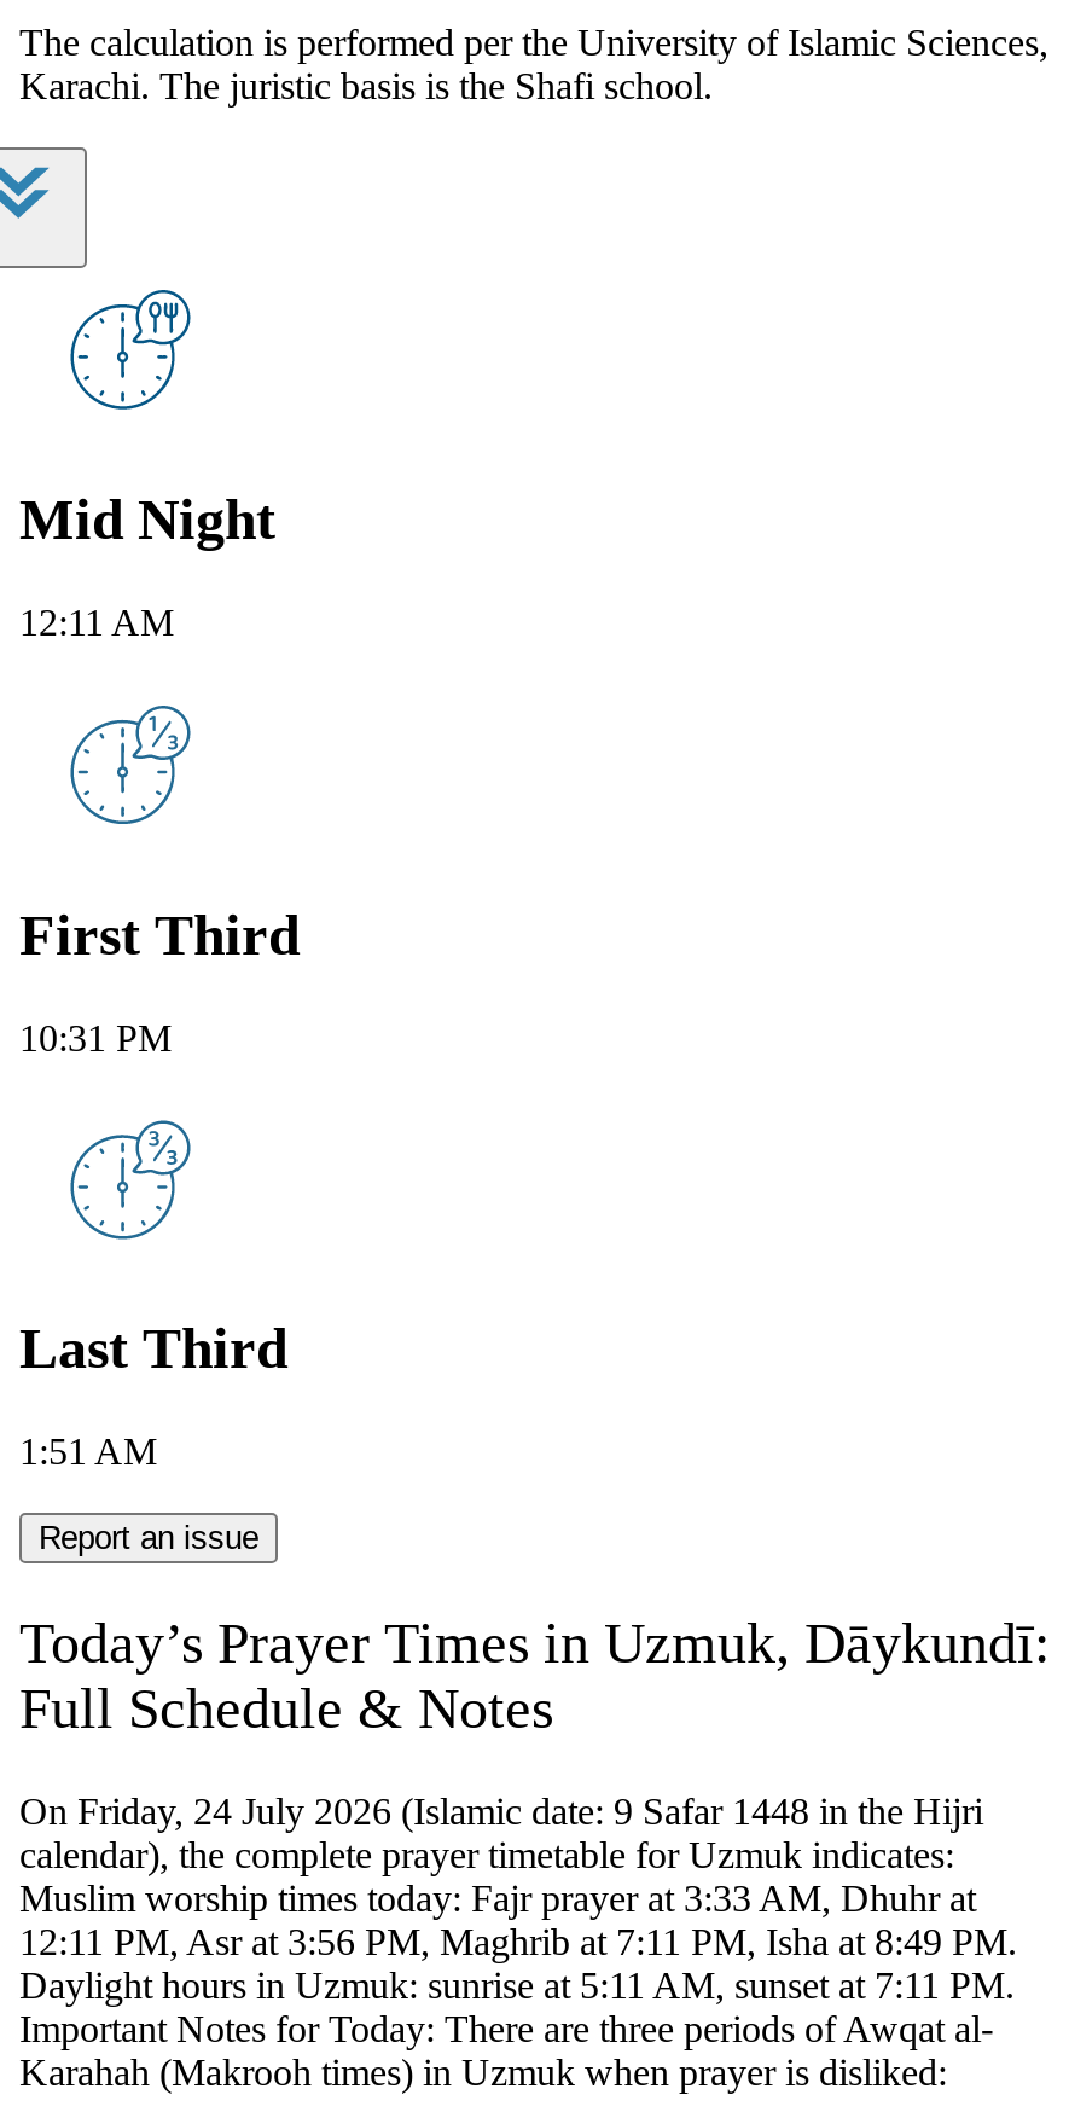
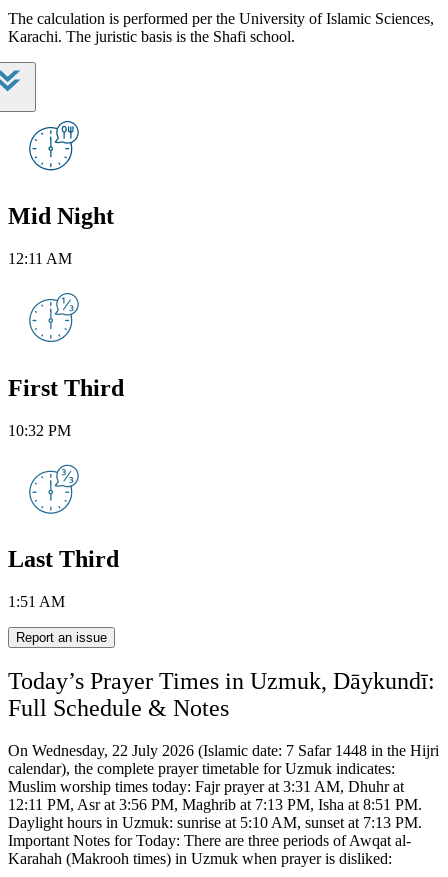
- 10:31 PM
+ 10:32 PM

- On Friday, 24 July 2026 (Islamic date: 9 Safar 1448 in the Hijri
+ On Wednesday, 22 July 2026 (Islamic date: 7 Safar 1448 in the Hijri

- Muslim worship times today: Fajr prayer at 3:33 AM, Dhuhr at
+ Muslim worship times today: Fajr prayer at 3:31 AM, Dhuhr at

- 12:11 PM, Asr at 3:56 PM, Maghrib at 7:11 PM, Isha at 8:49 PM.
+ 12:11 PM, Asr at 3:56 PM, Maghrib at 7:13 PM, Isha at 8:51 PM.

- Daylight hours in Uzmuk: sunrise at 5:11 AM, sunset at 7:11 PM.
+ Daylight hours in Uzmuk: sunrise at 5:10 AM, sunset at 7:13 PM.
